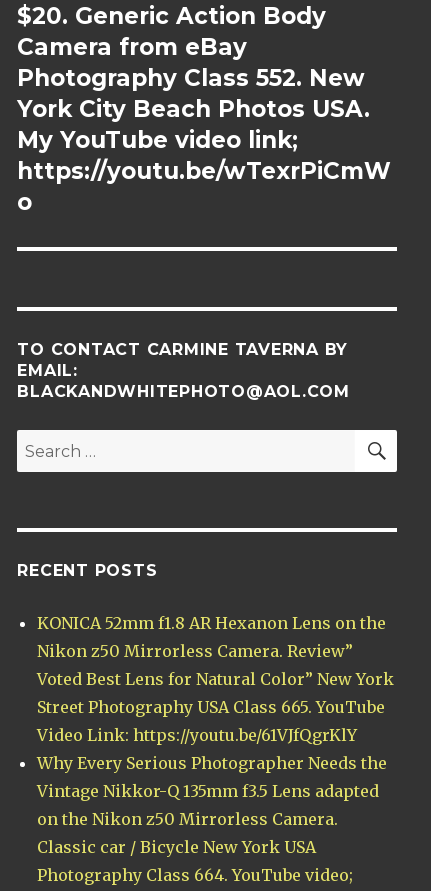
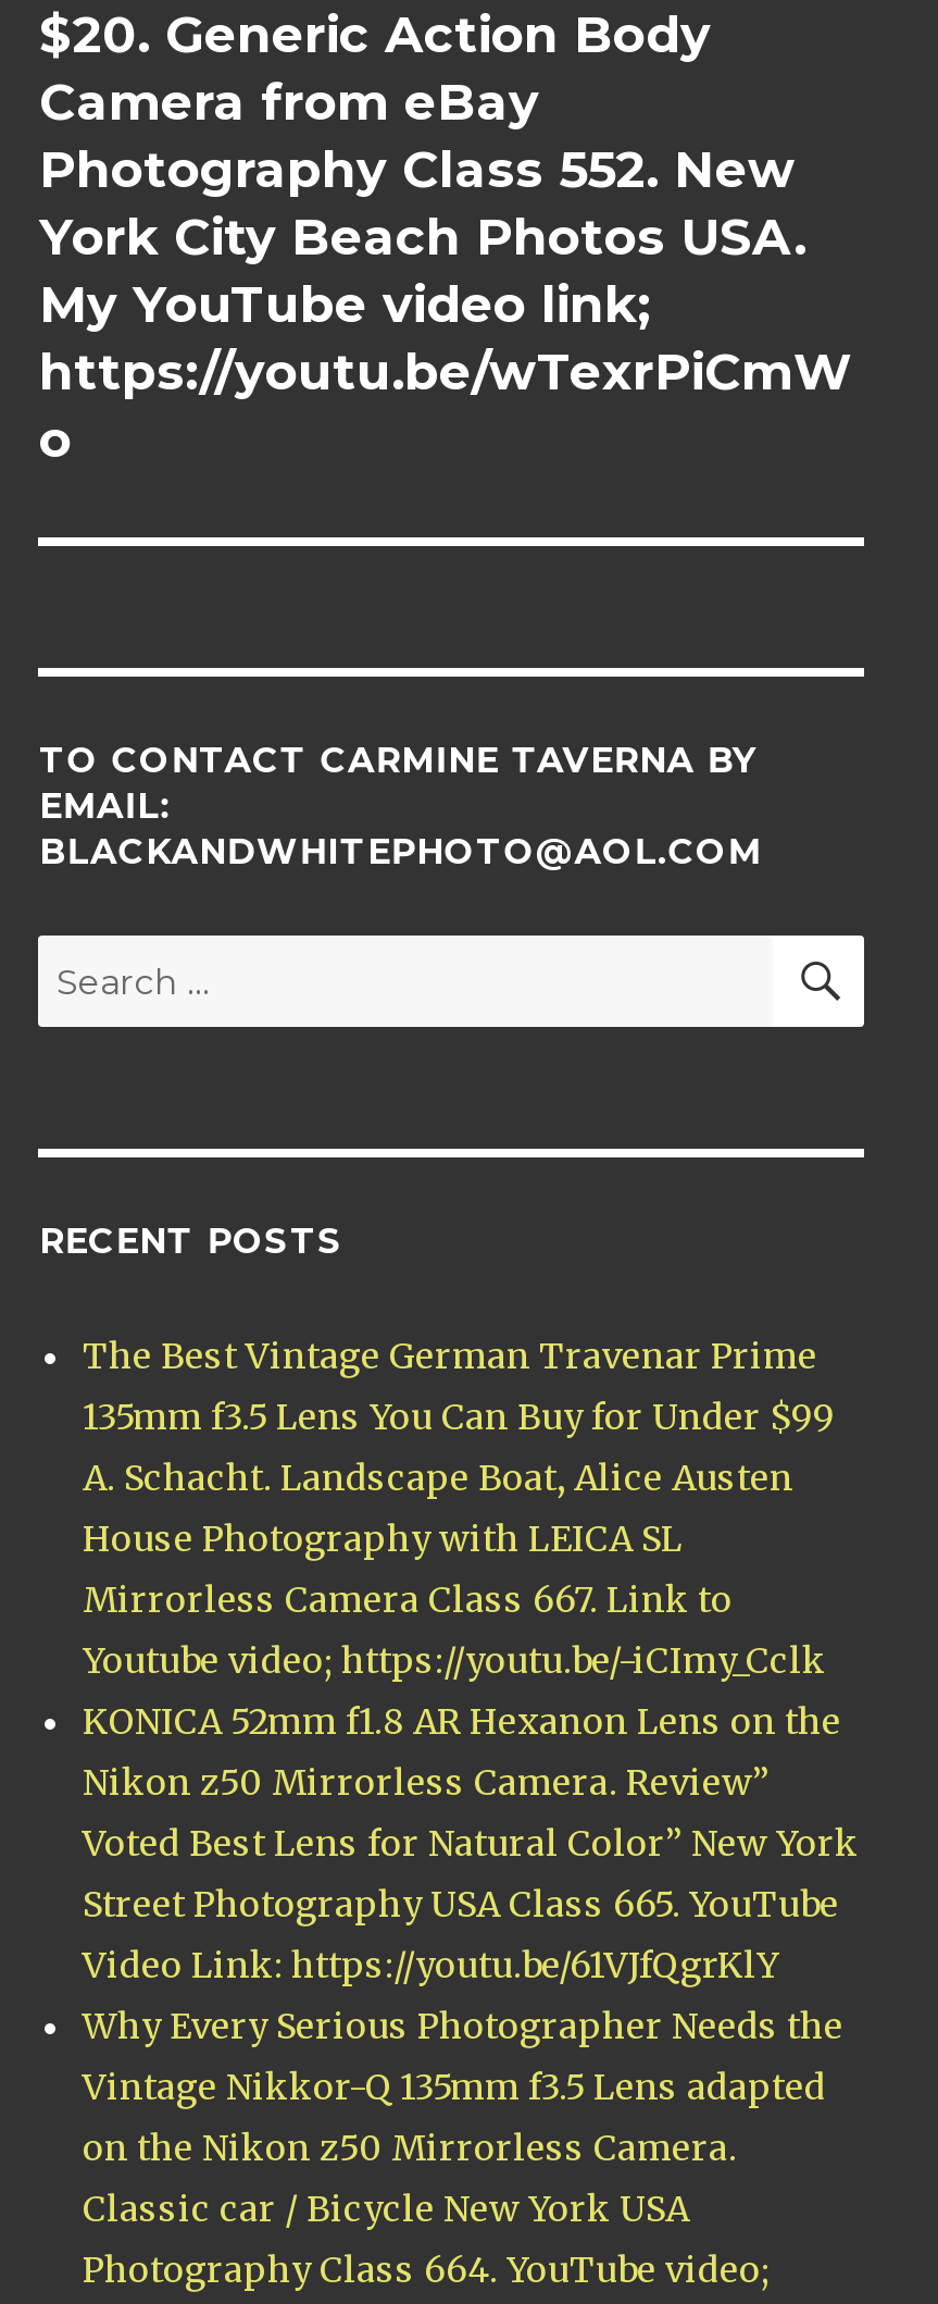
+ The Best Vintage German Travenar Prime
+ 135mm f3.5 Lens You Can Buy for Under $99
+ A. Schacht. Landscape Boat, Alice Austen
+ House Photography with LEICA SL
+ Mirrorless Camera Class 667. Link to
+ Youtube video; https://youtu.be/-iCImy_Cclk
